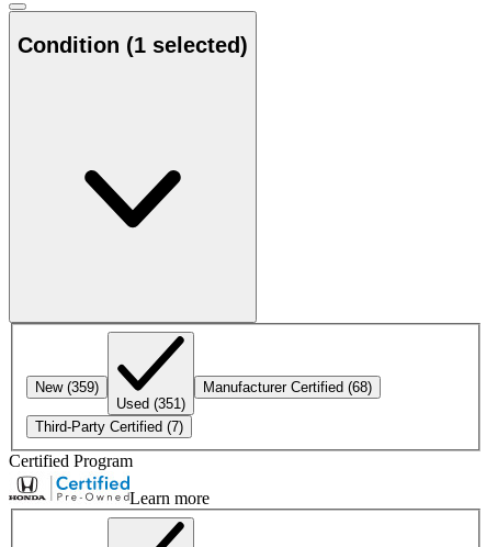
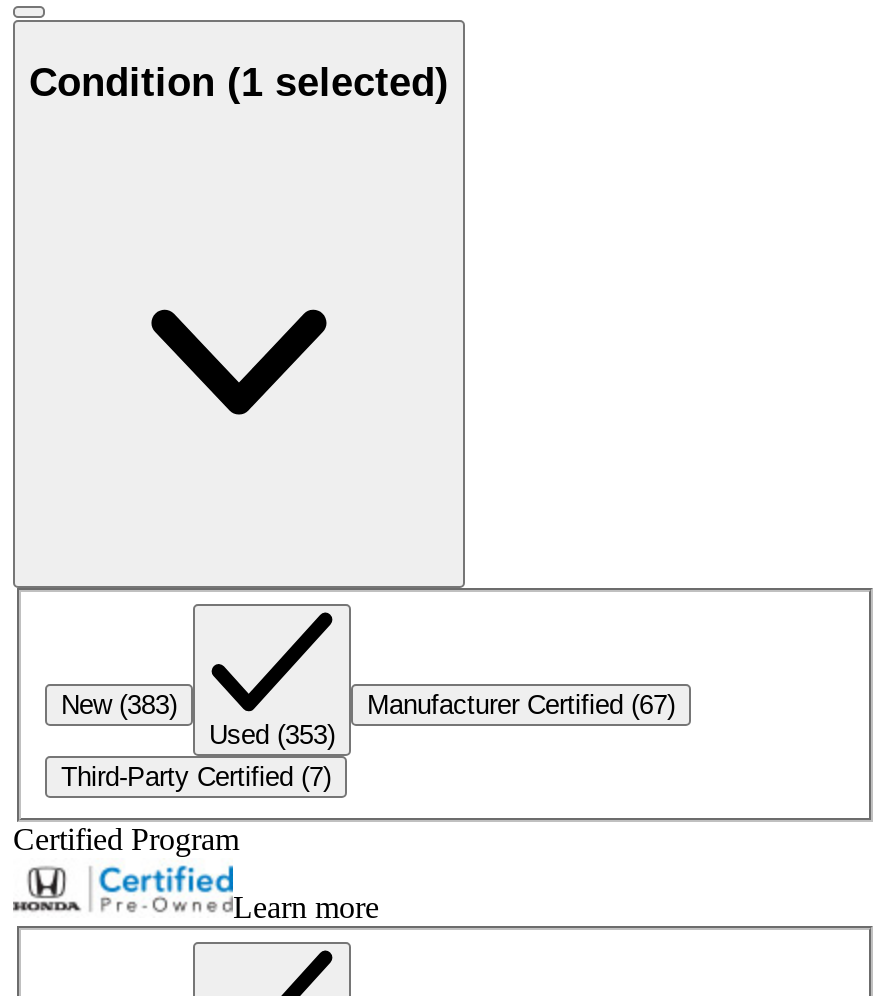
- New (359)
+ New (383)

- Manufacturer Certified (68)
+ Manufacturer Certified (67)

- Used (351)
+ Used (353)
